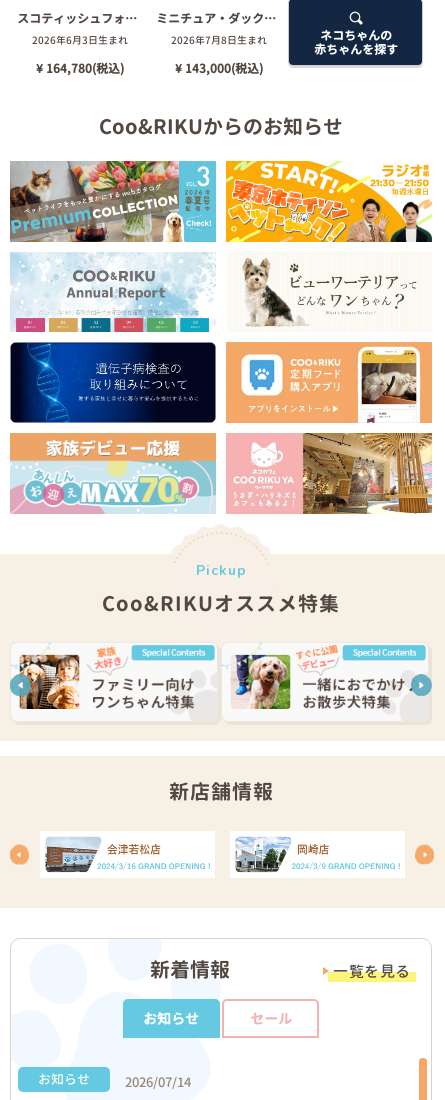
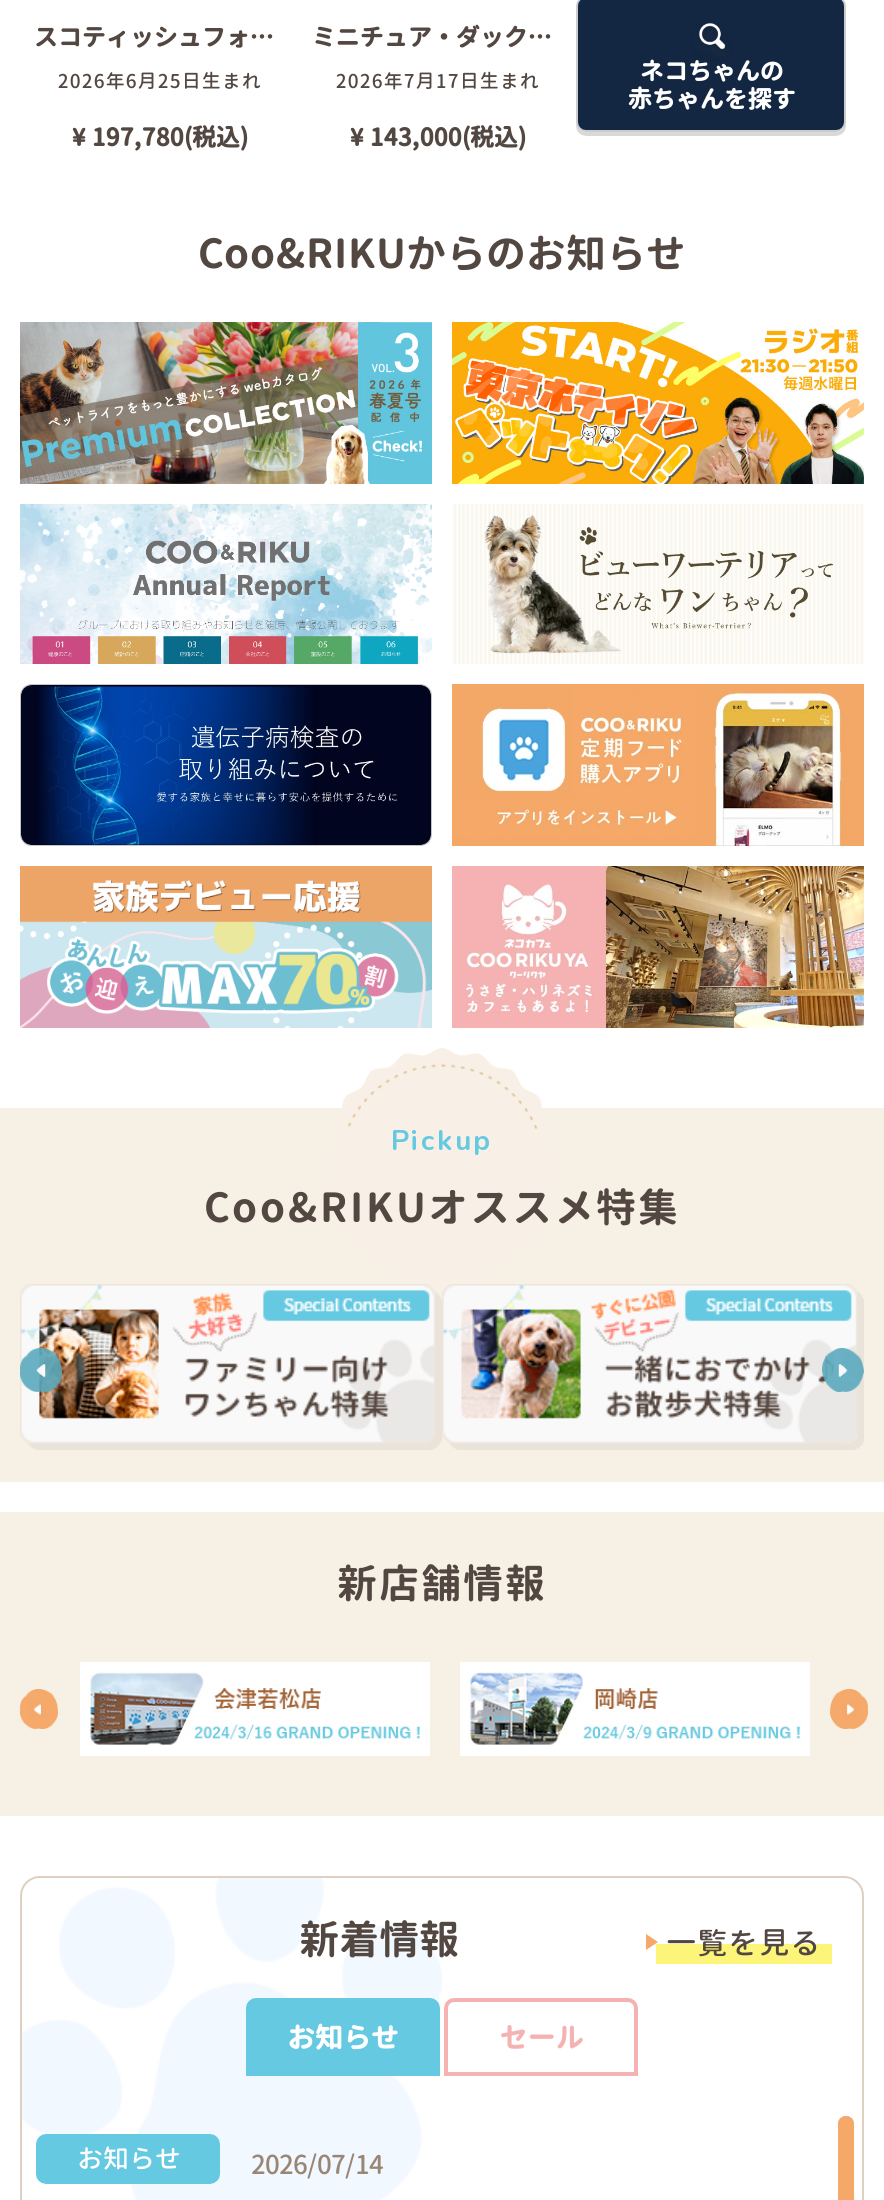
- 2026年6月3日生まれ
+ 2026年6月25日生まれ

- 2026年7月8日生まれ
+ 2026年7月17日生まれ

- ¥ 164,780(税込)
+ ¥ 197,780(税込)
